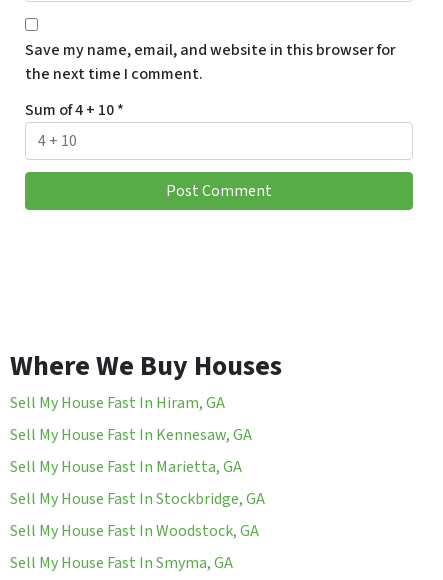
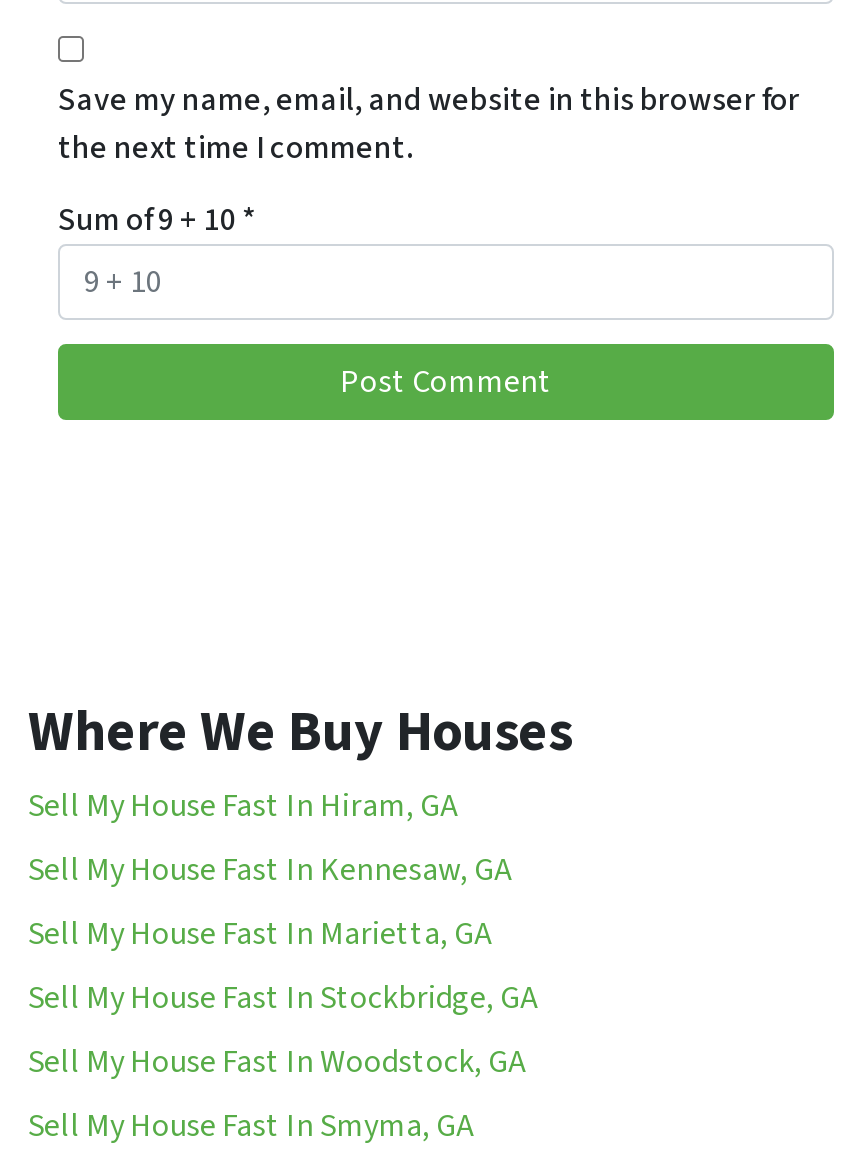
- Sum of 4 + 10 *
+ Sum of 9 + 10 *
